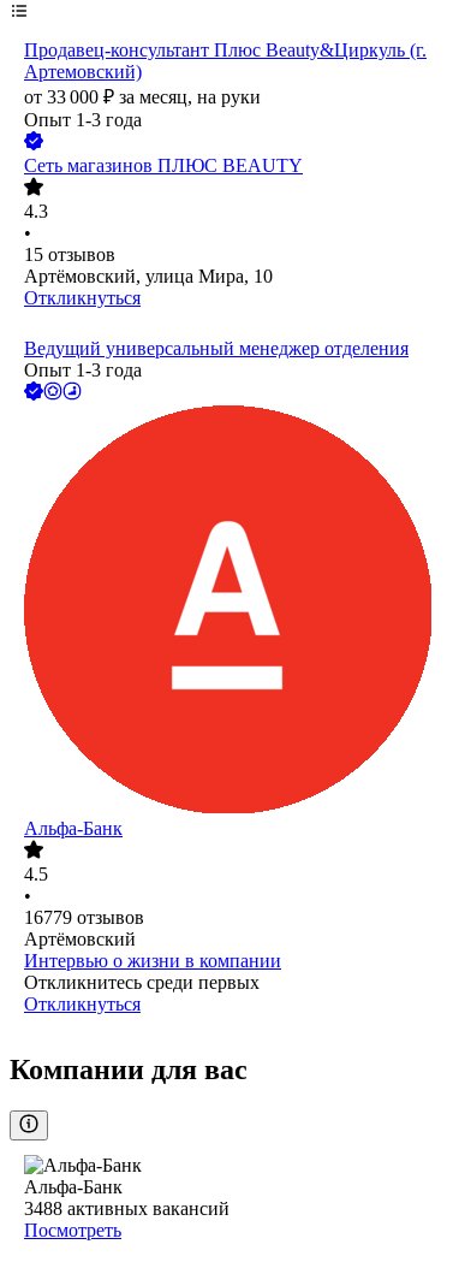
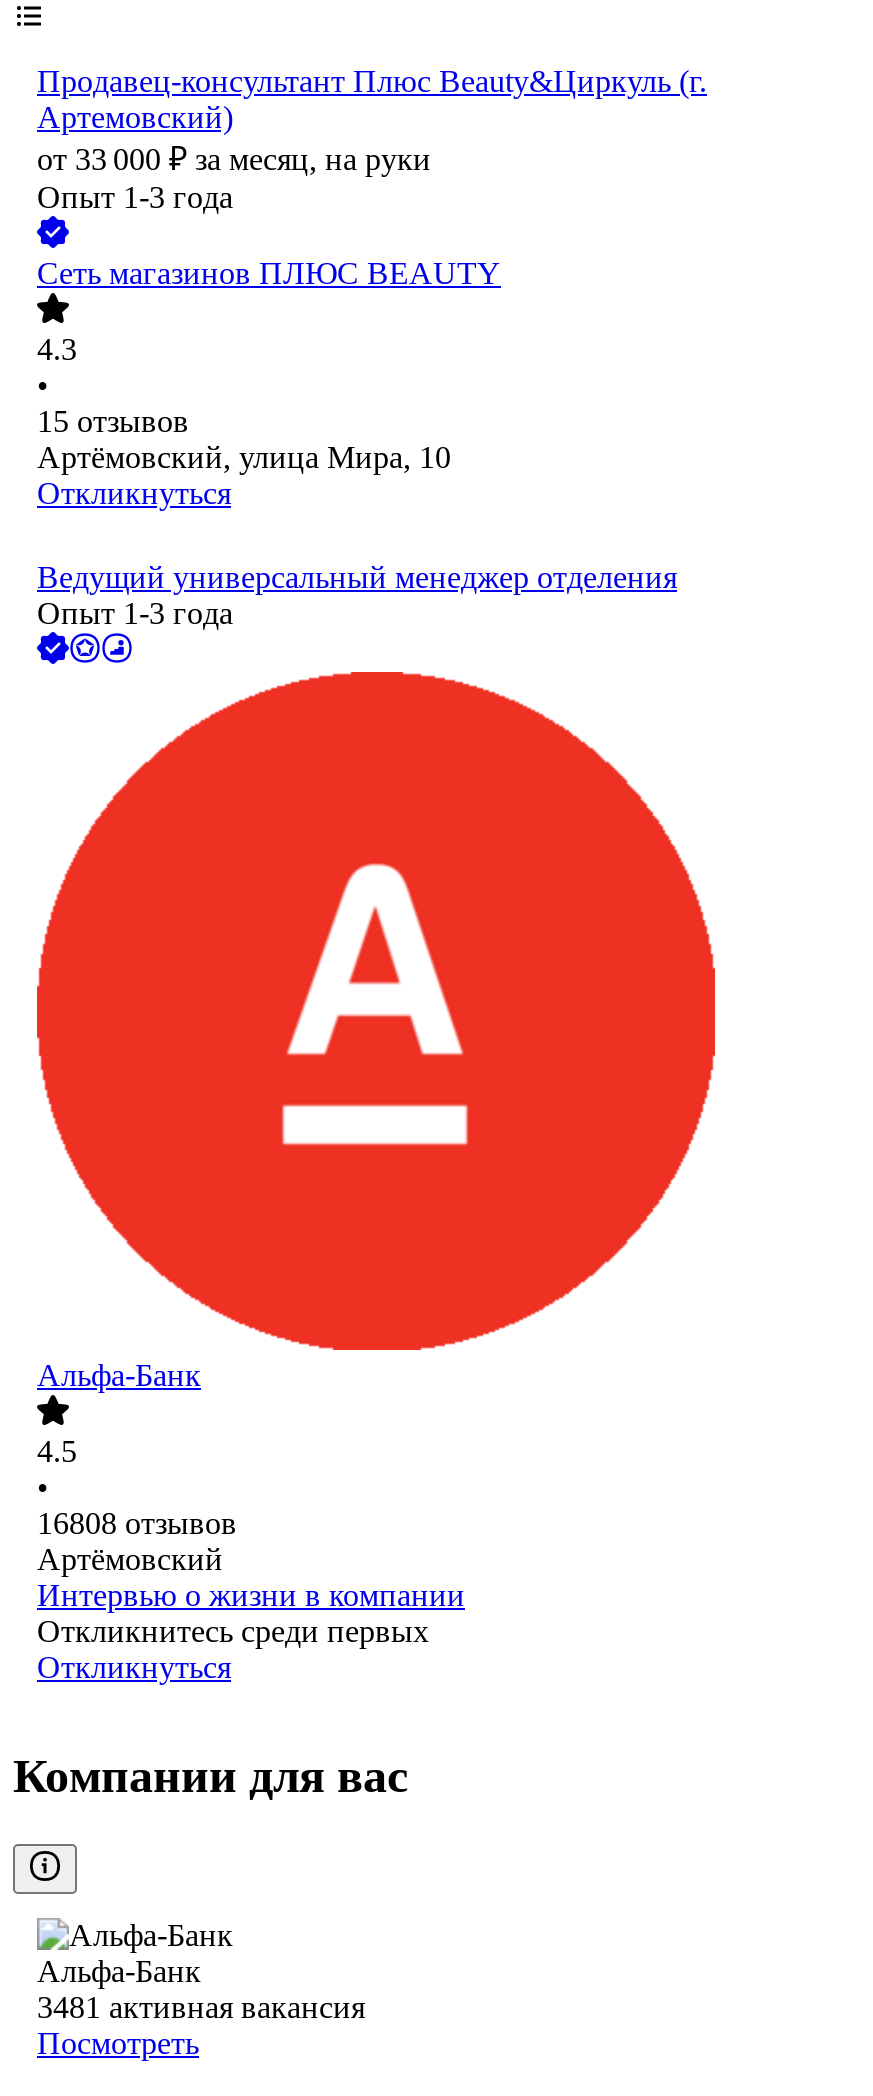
- 16779 отзывов
+ 16808 отзывов

- 3488 активных вакансий
+ 3481 активная вакансия
